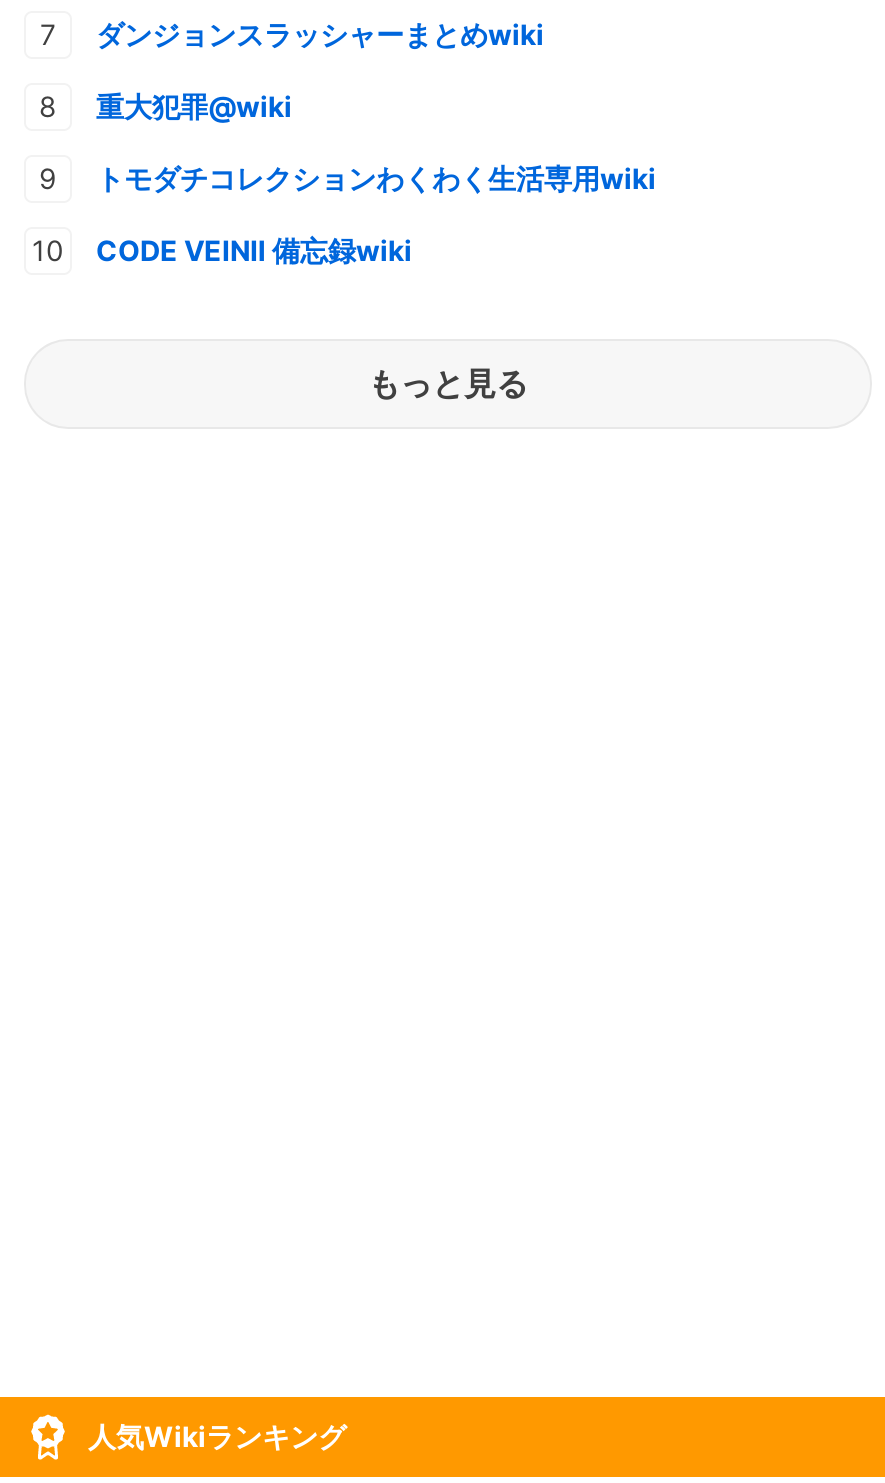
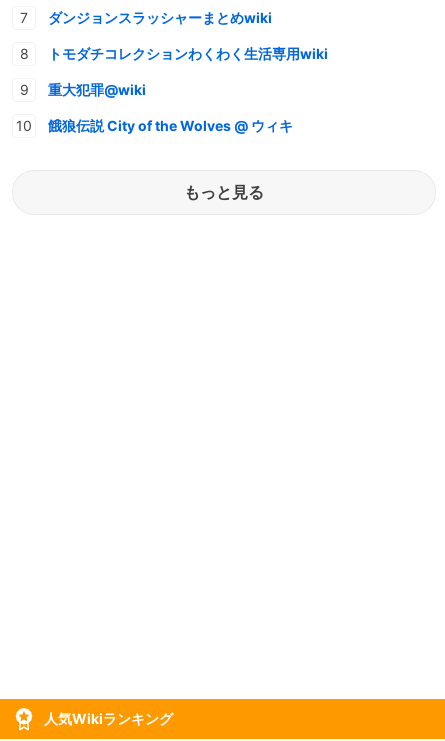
moved down: 重大犯罪@wiki

moved up: トモダチコレクションわくわく生活専用wiki

- CODE VEINⅡ 備忘録wiki
+ 餓狼伝説 City of the Wolves @ ウィキ
